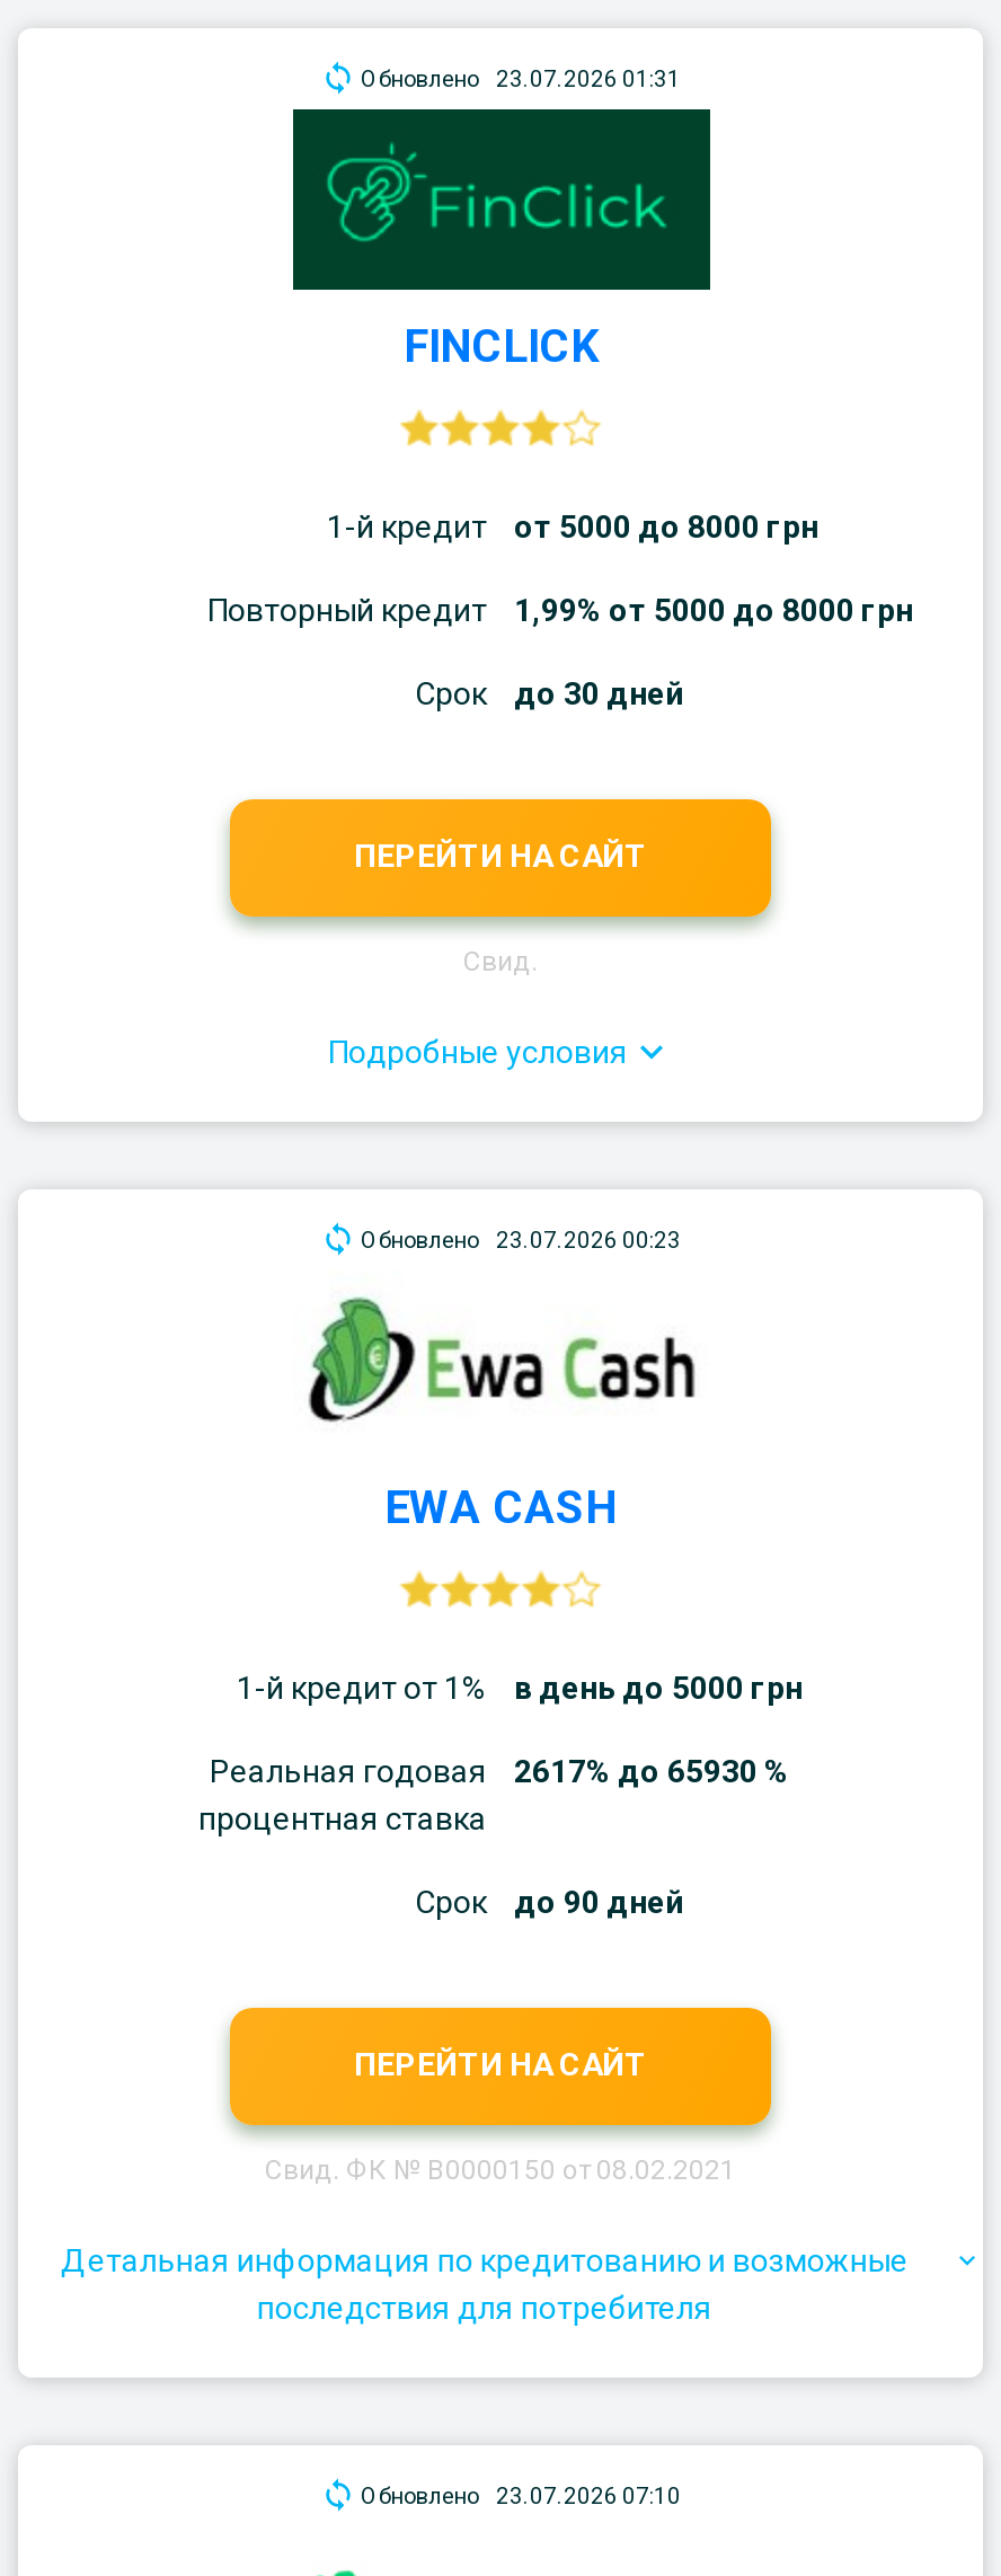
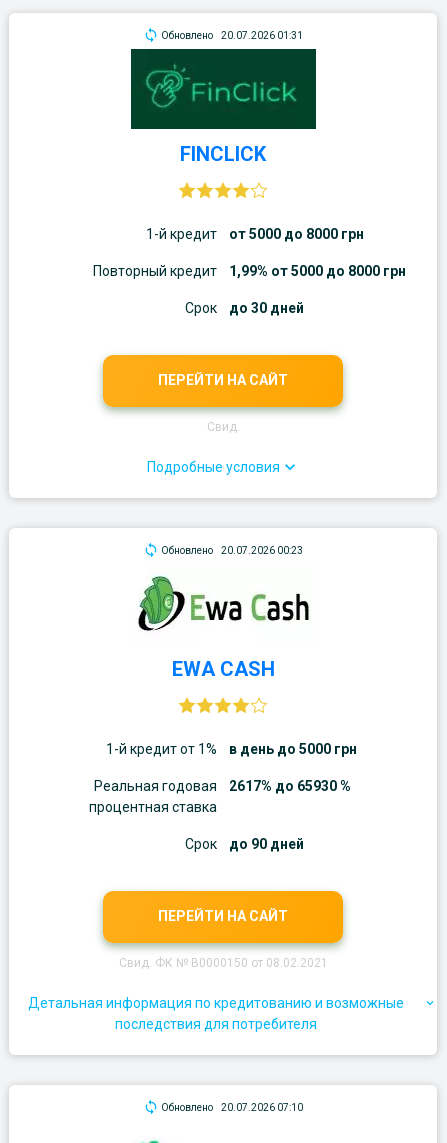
- Обновлено 23.07.2026 01:31
+ Обновлено 20.07.2026 01:31

- Обновлено 23.07.2026 00:23
+ Обновлено 20.07.2026 00:23

- Обновлено 23.07.2026 07:10
+ Обновлено 20.07.2026 07:10
